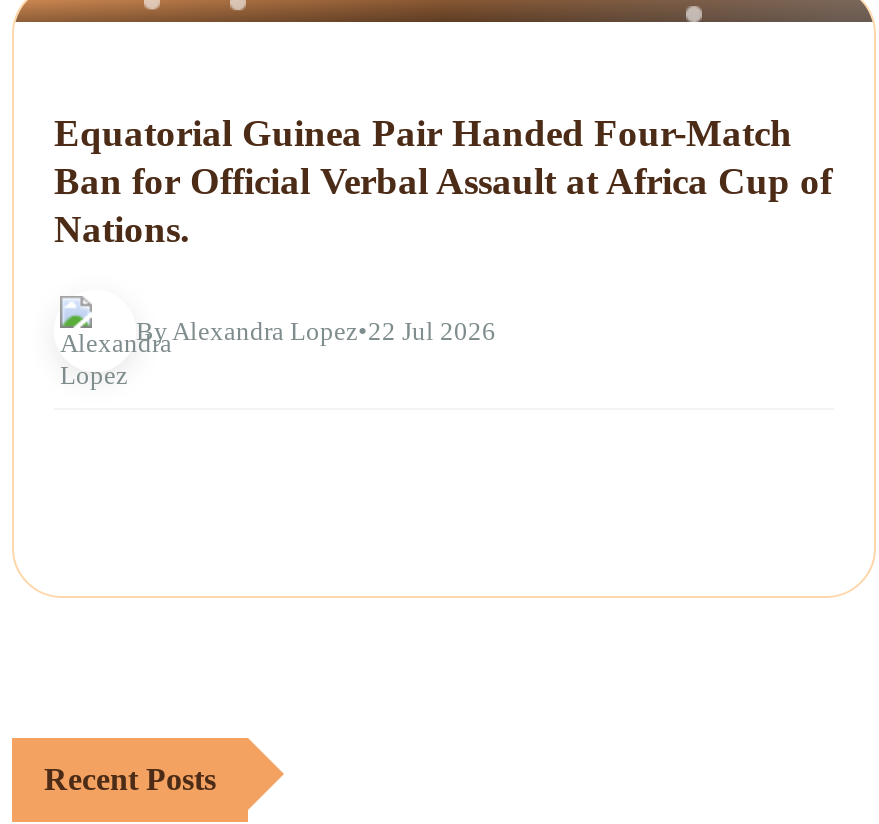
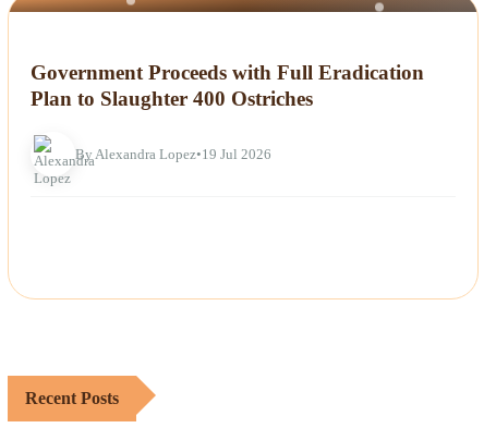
- Equatorial Guinea Pair Handed Four-Match
- Ban for Official Verbal Assault at Africa Cup of
- Nations.
+ Government Proceeds with Full Eradication
+ Plan to Slaughter 400 Ostriches

- By Alexandra Lopez•22 Jul 2026
+ By Alexandra Lopez•19 Jul 2026
